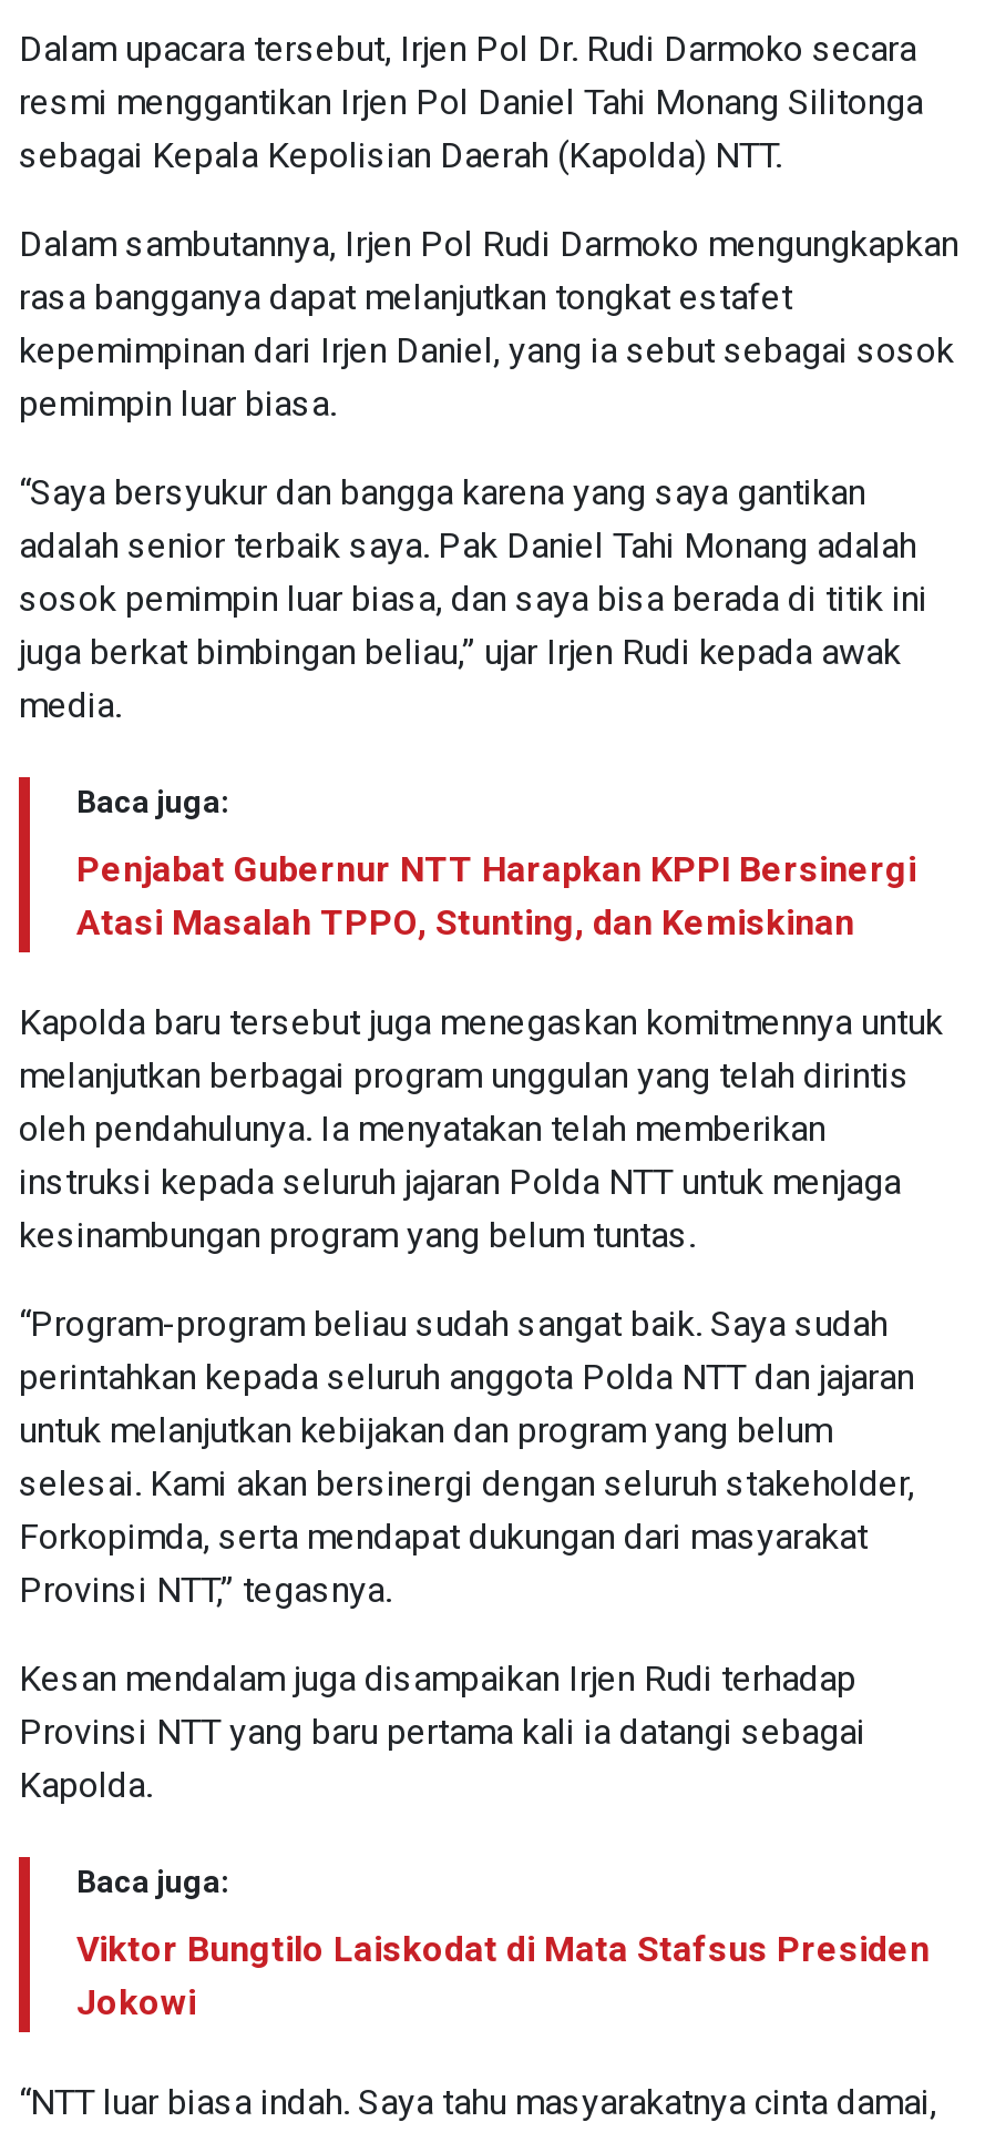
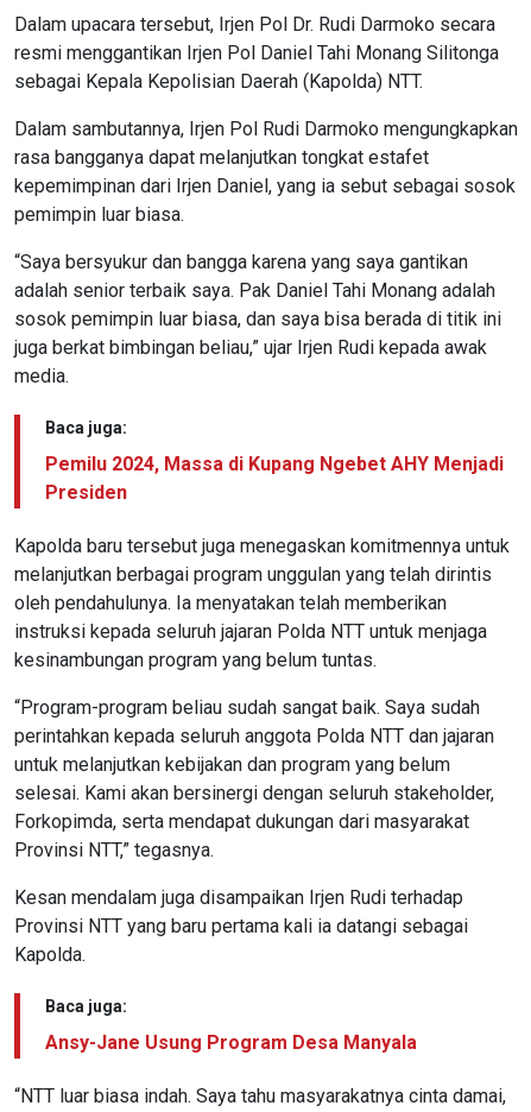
- Penjabat Gubernur NTT Harapkan KPPI Bersinergi
- Atasi Masalah TPPO, Stunting, dan Kemiskinan
+ Pemilu 2024, Massa di Kupang Ngebet AHY Menjadi
+ Presiden

- Viktor Bungtilo Laiskodat di Mata Stafsus Presiden
- Jokowi
+ Ansy-Jane Usung Program Desa Manyala
